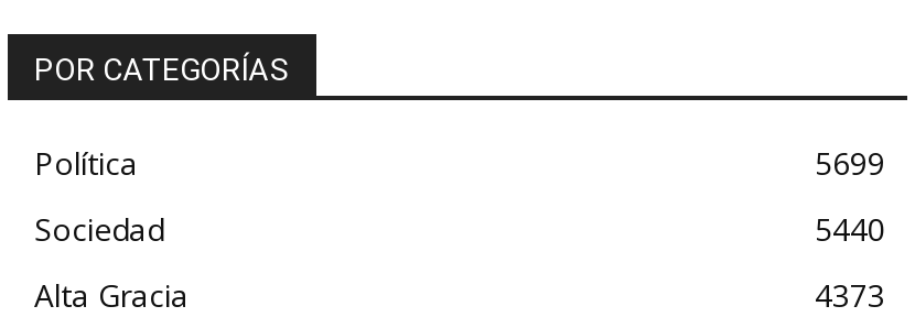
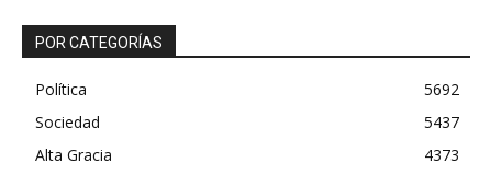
- 5699
+ 5692

- 5440
+ 5437
